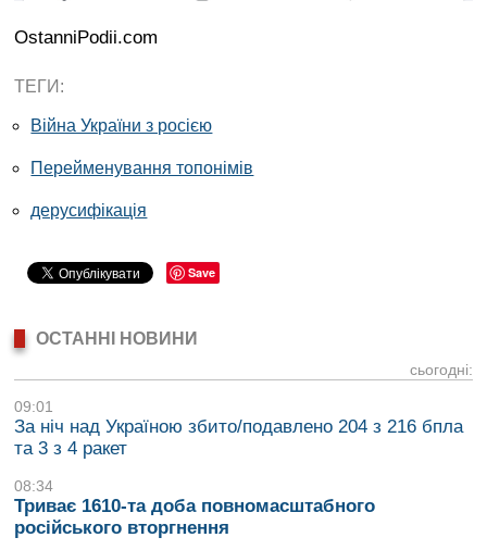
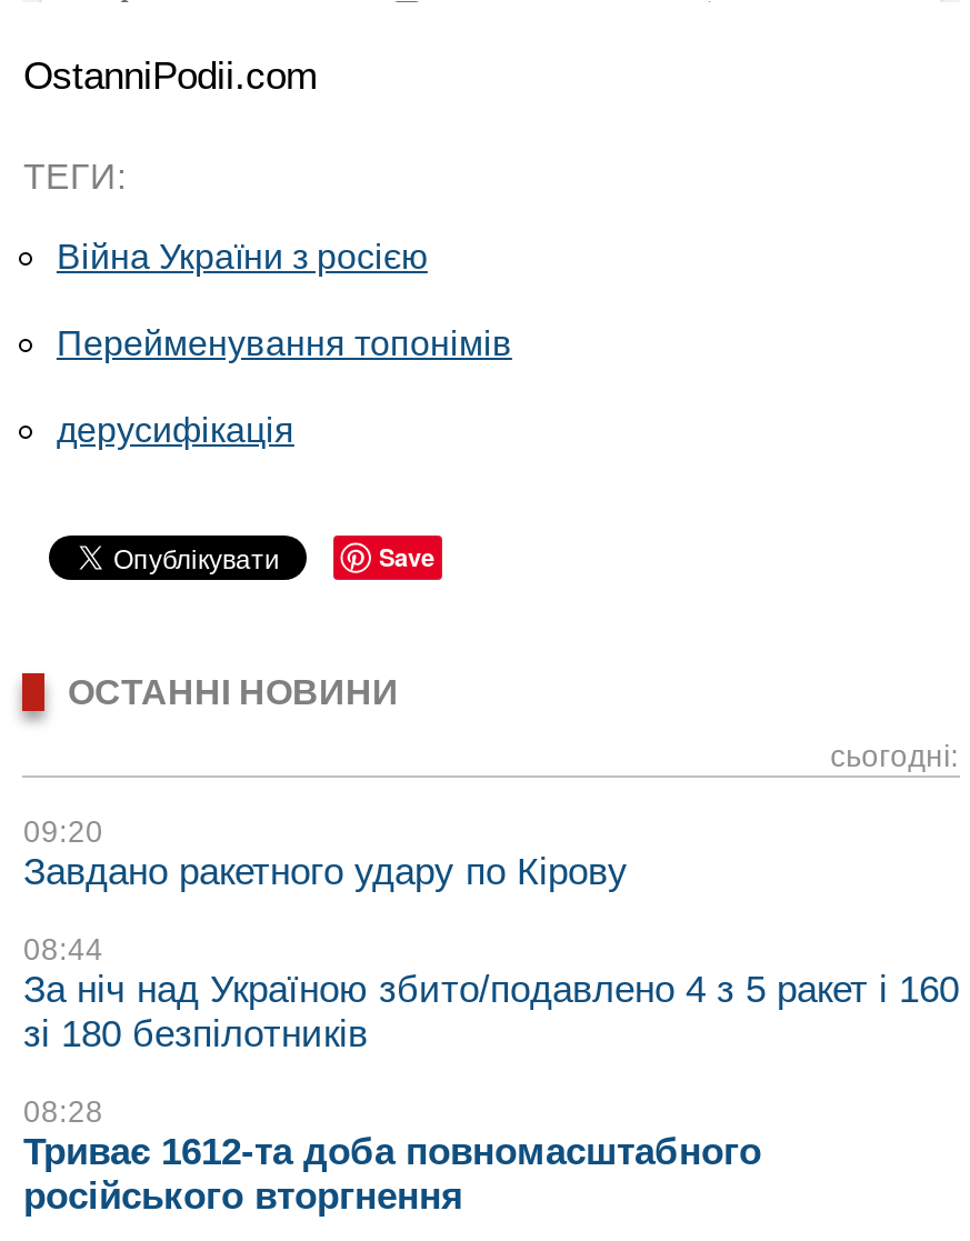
- 09:01
- За ніч над Україною збито/подавлено 204 з 216 бпла
- та 3 з 4 ракет
- 08:34
- Триває 1610-та доба повномасштабного
+ 09:20
+ Завдано ракетного удару по Кірову
+ 08:44
+ За ніч над Україною збито/подавлено 4 з 5 ракет і 160
+ зі 180 безпілотників
+ 08:28
+ Триває 1612-та доба повномасштабного
